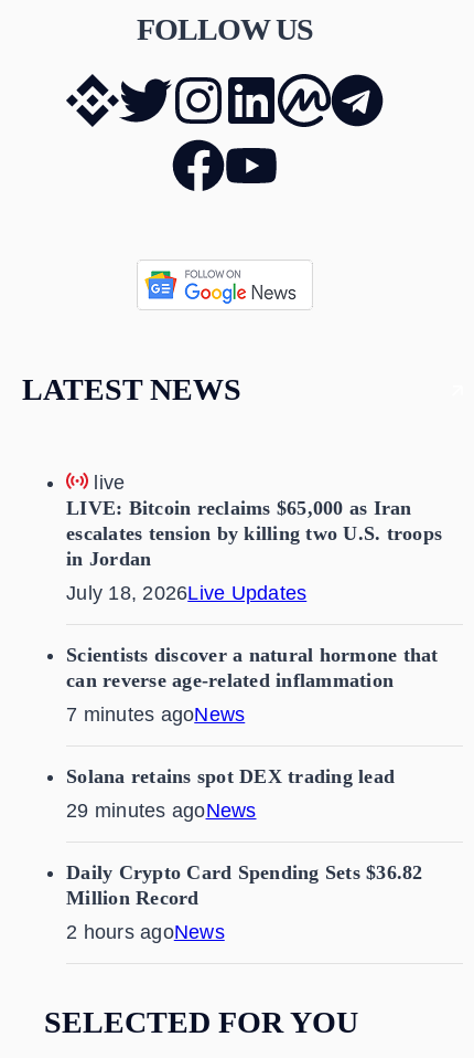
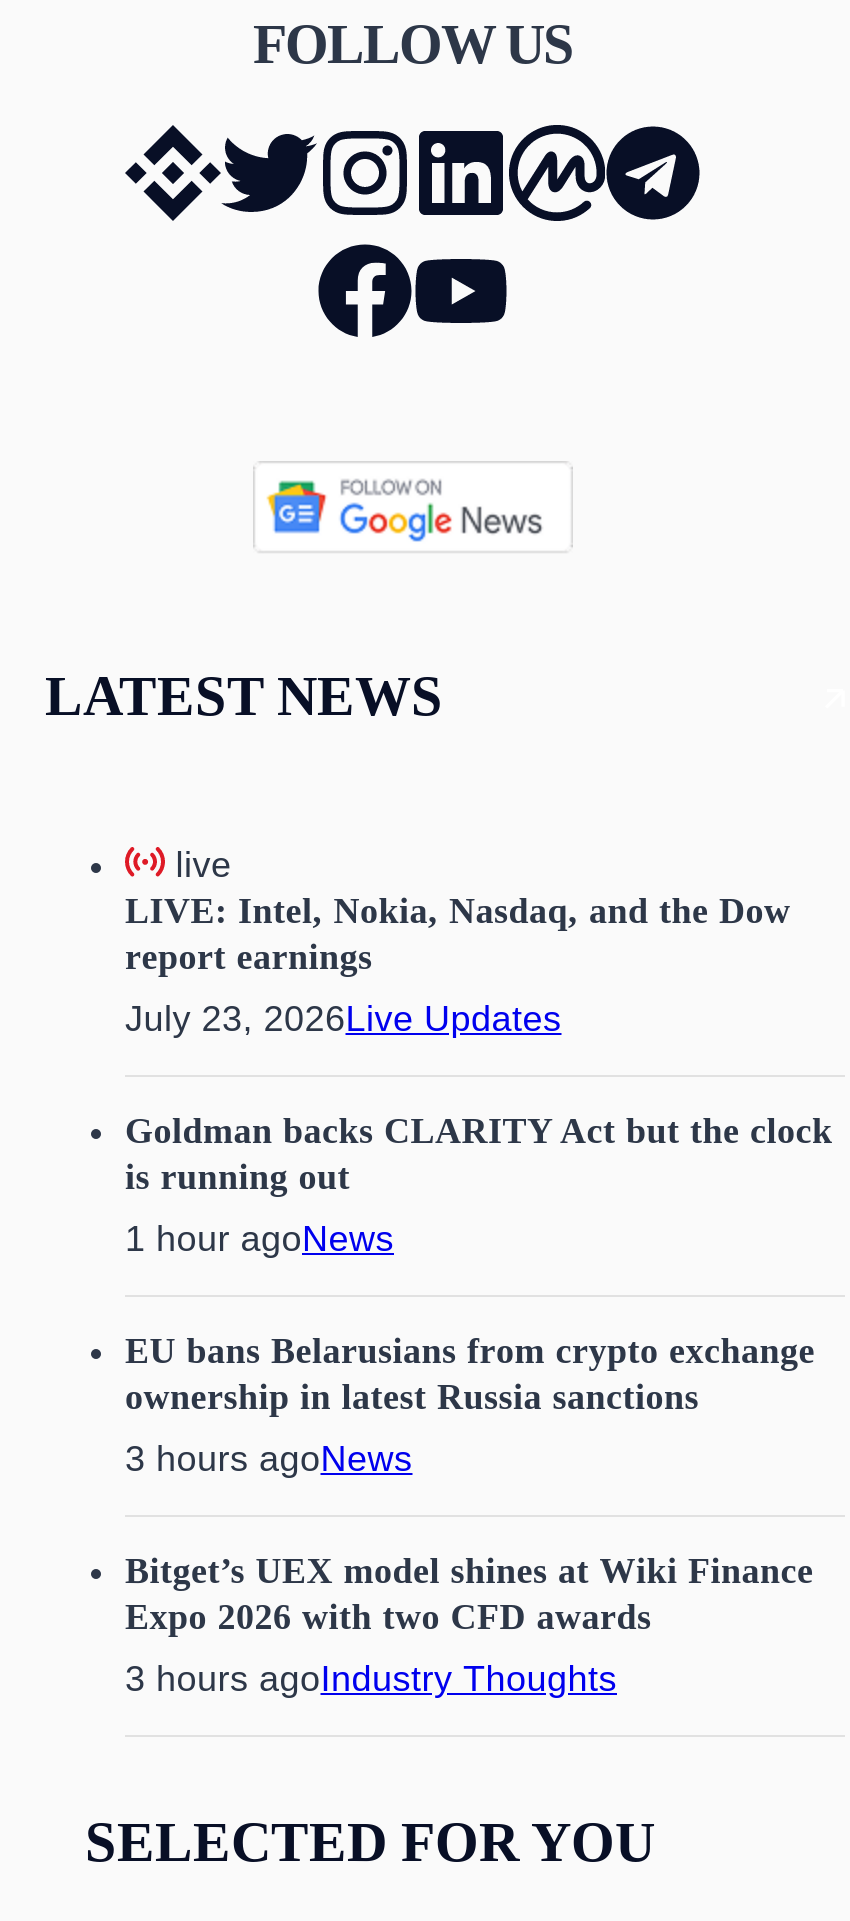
- LIVE: Bitcoin reclaims $65,000 as Iran
- escalates tension by killing two U.S. troops
- in Jordan
+ LIVE: Intel, Nokia, Nasdaq, and the Dow
+ report earnings

- July 18, 2026Live Updates
+ July 23, 2026Live Updates

- Scientists discover a natural hormone that
- can reverse age-related inflammation
+ Goldman backs CLARITY Act but the clock
+ is running out

- 7 minutes agoNews
+ 1 hour agoNews

- Solana retains spot DEX trading lead
+ EU bans Belarusians from crypto exchange
+ ownership in latest Russia sanctions

- 29 minutes agoNews
+ 3 hours agoNews

- Daily Crypto Card Spending Sets $36.82
- Million Record
+ Bitget’s UEX model shines at Wiki Finance
+ Expo 2026 with two CFD awards

- 2 hours agoNews
+ 3 hours agoIndustry Thoughts
